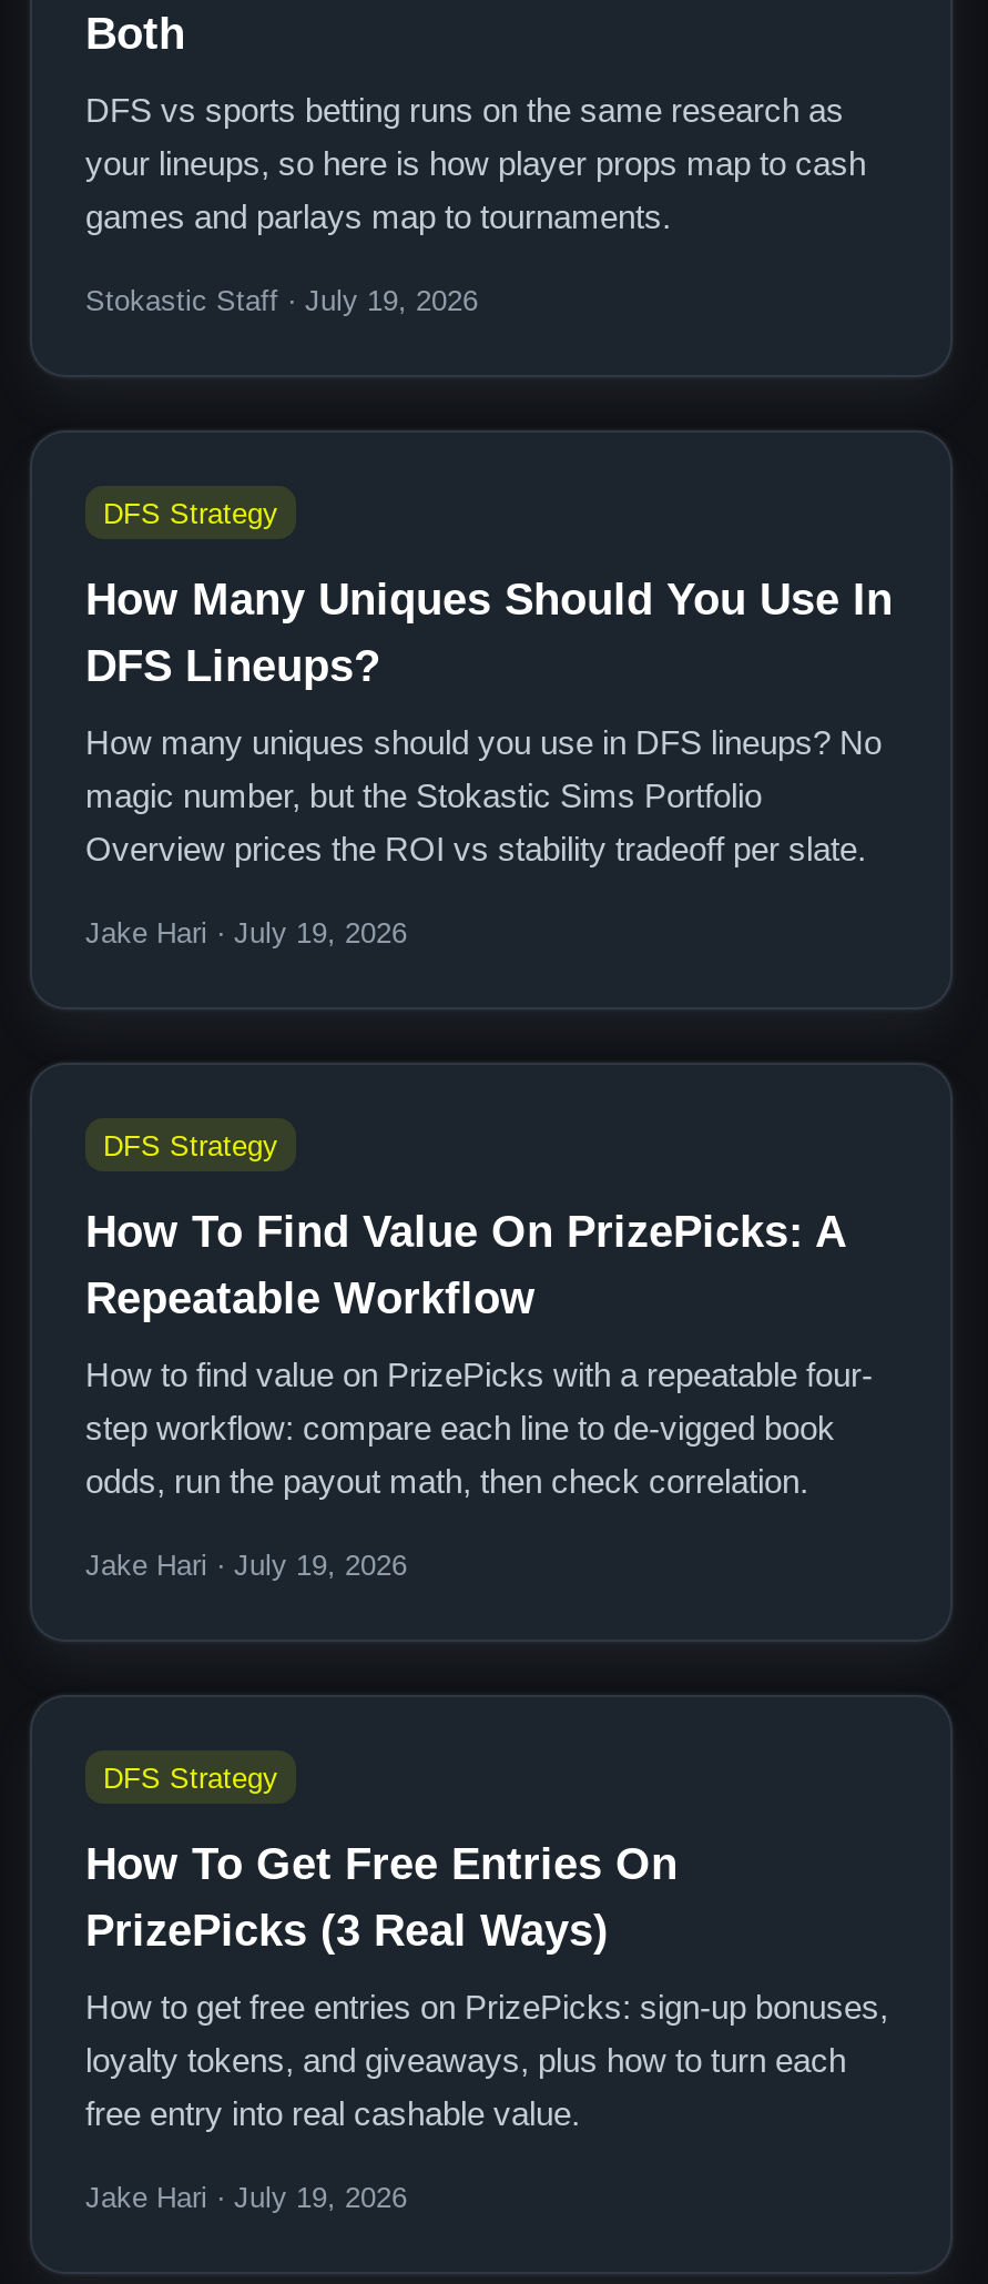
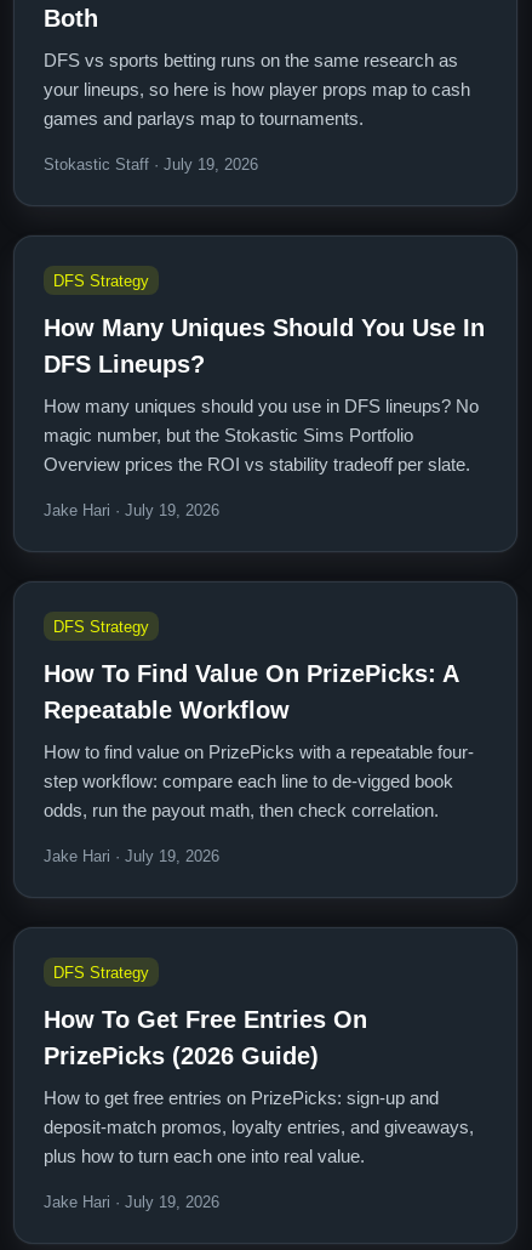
- PrizePicks (3 Real Ways)
+ PrizePicks (2026 Guide)

- How to get free entries on PrizePicks: sign-up bonuses,
- loyalty tokens, and giveaways, plus how to turn each
- free entry into real cashable value.
+ How to get free entries on PrizePicks: sign-up and
+ deposit-match promos, loyalty entries, and giveaways,
+ plus how to turn each one into real value.
